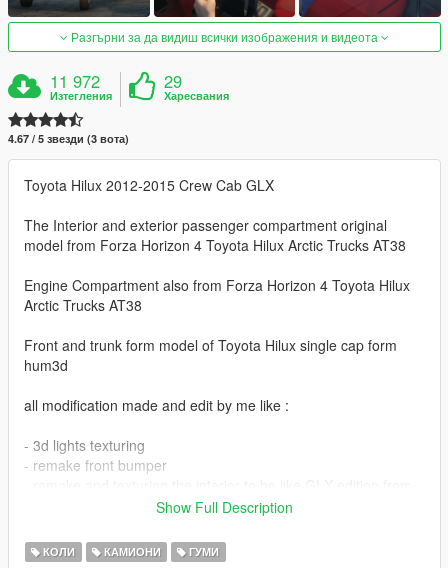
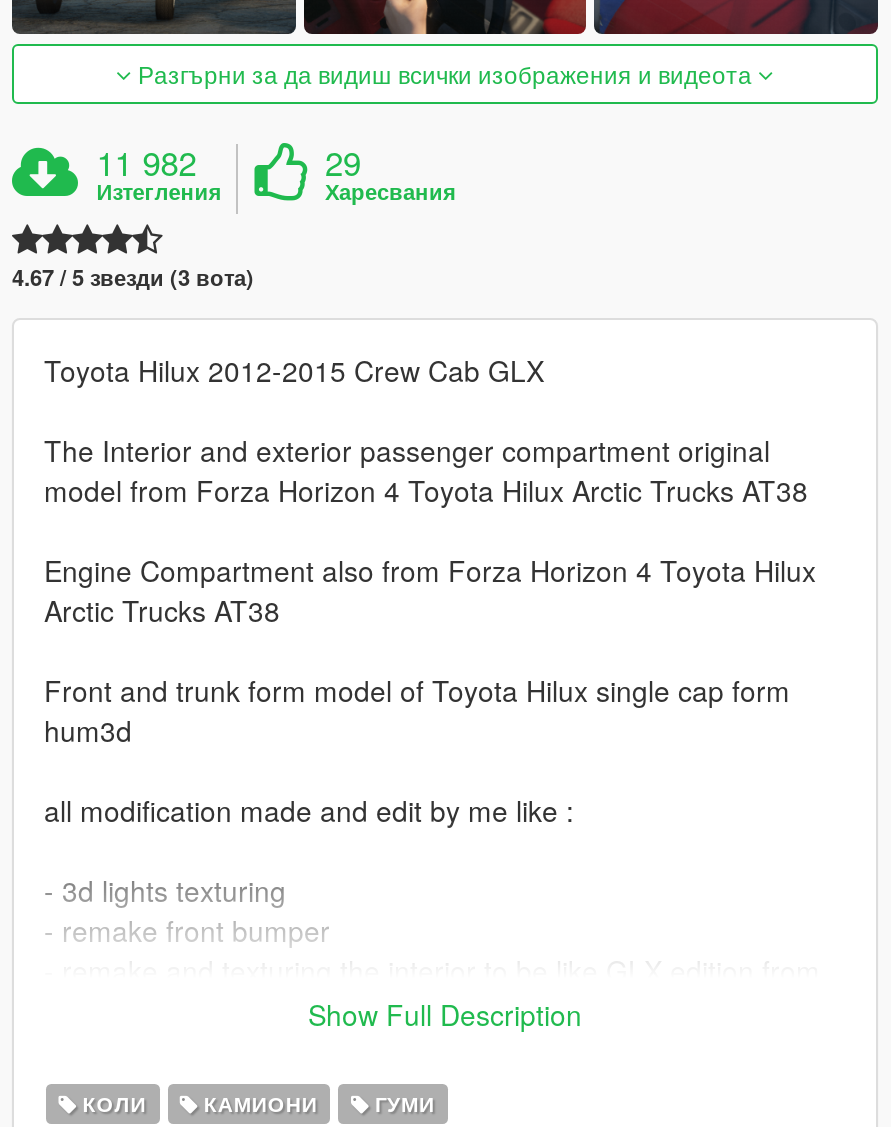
- 11 972
+ 11 982
